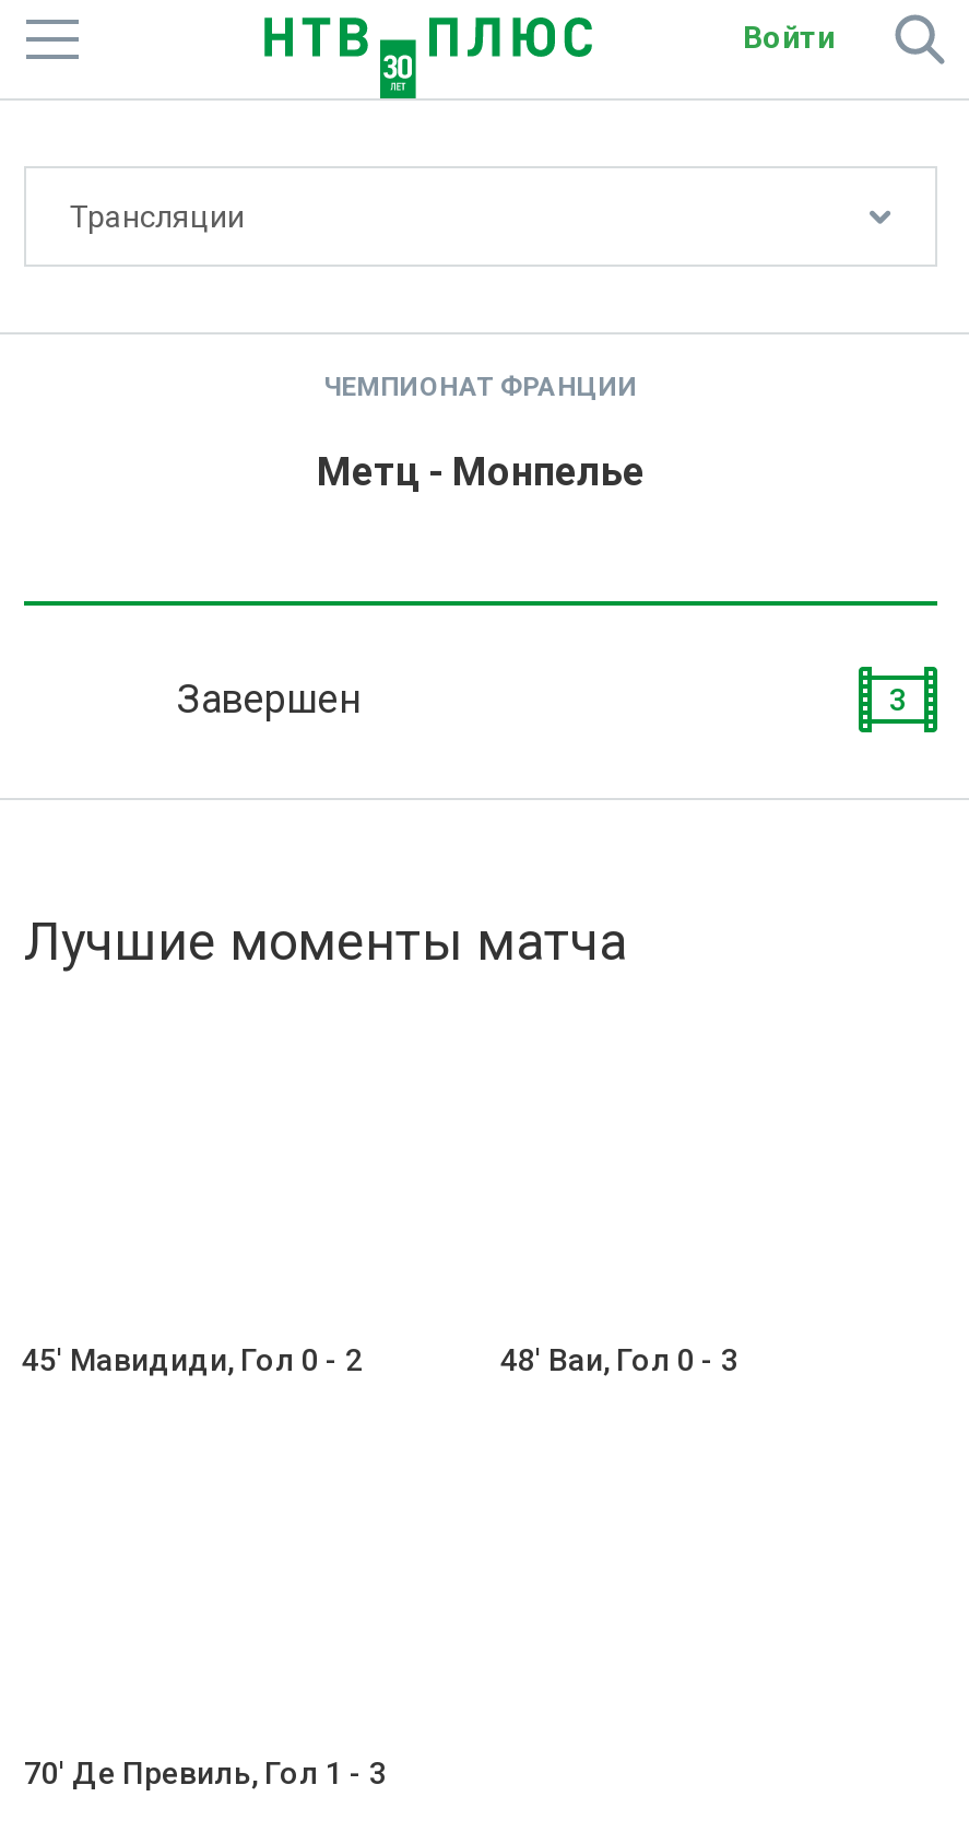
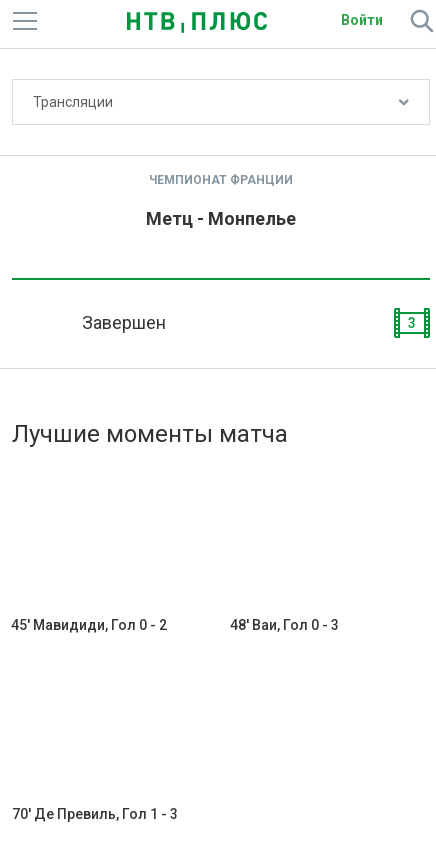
- [image]
+ [image]
